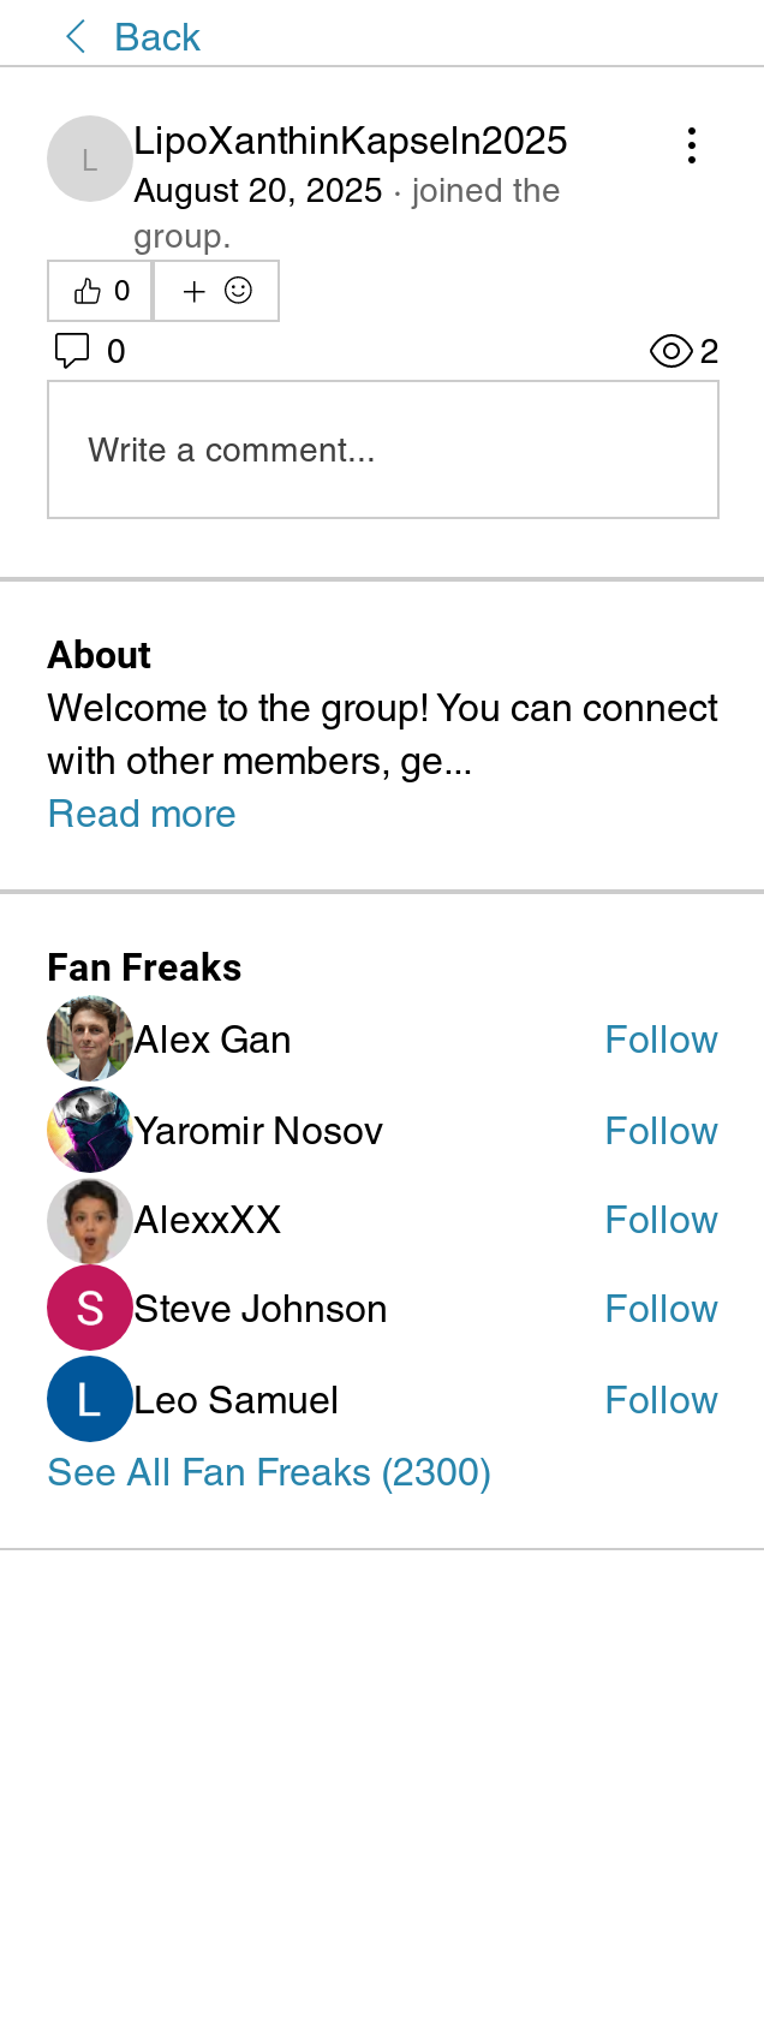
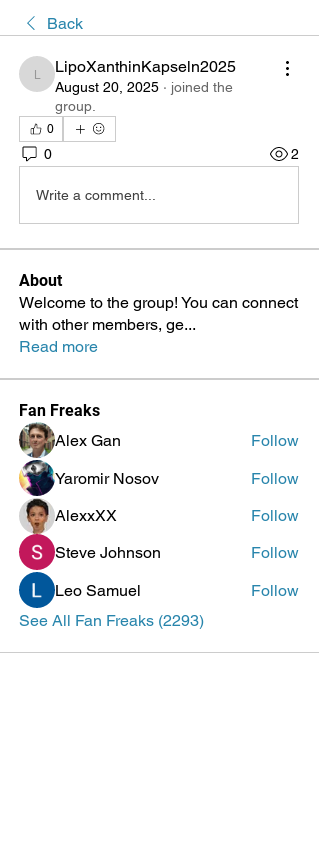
- See All Fan Freaks (2300)
+ See All Fan Freaks (2293)
